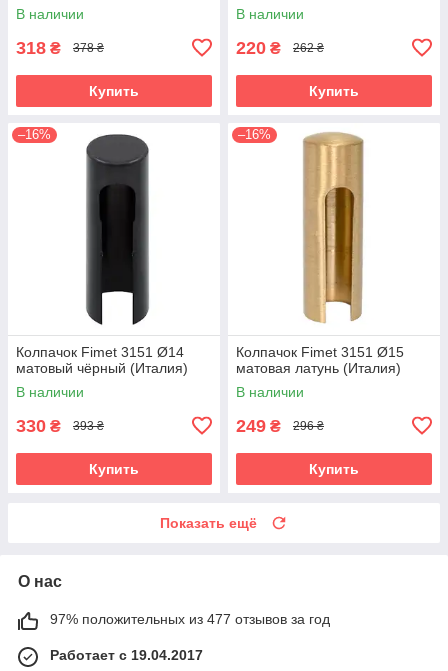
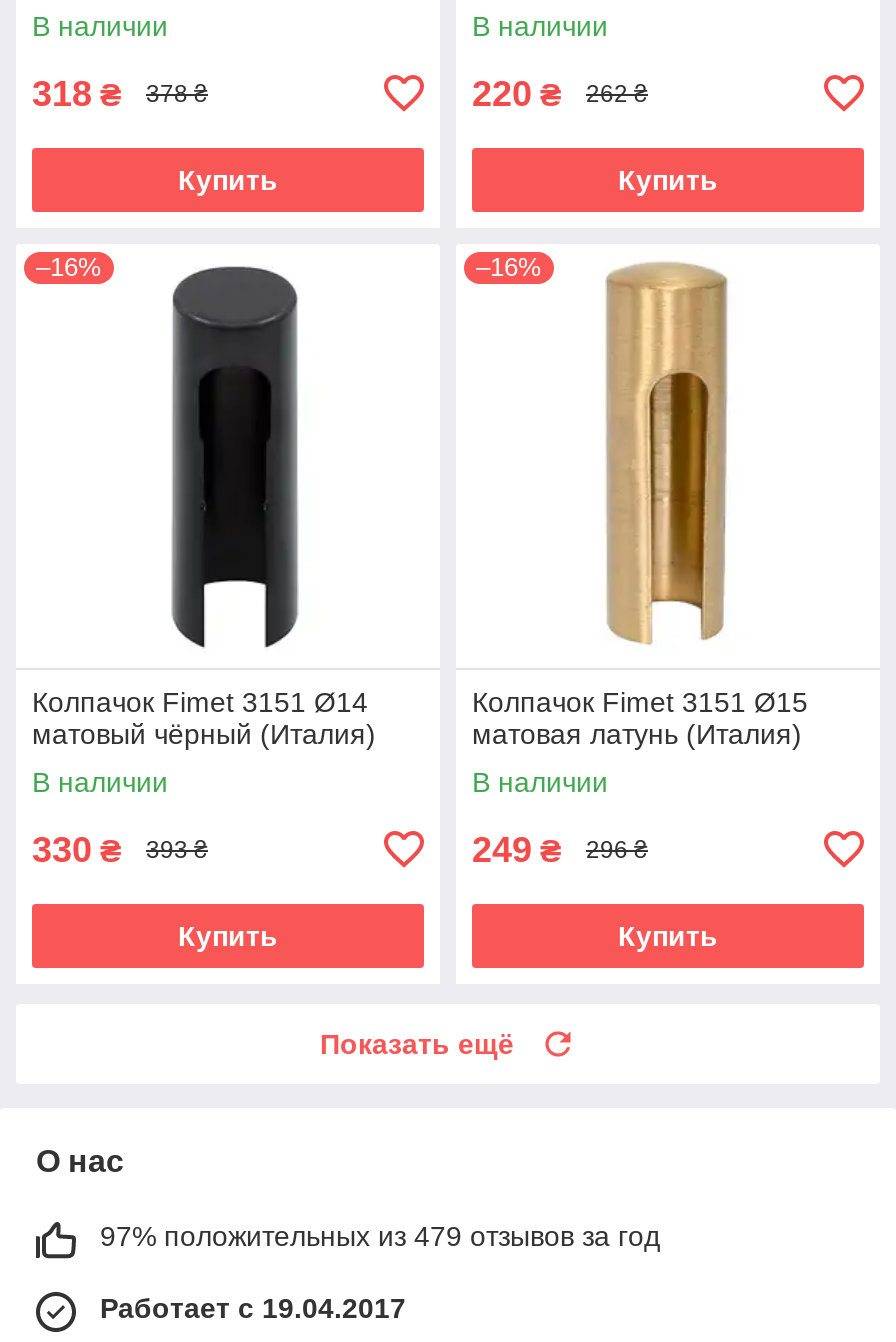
- 97% положительных из 477 отзывов за год
+ 97% положительных из 479 отзывов за год
